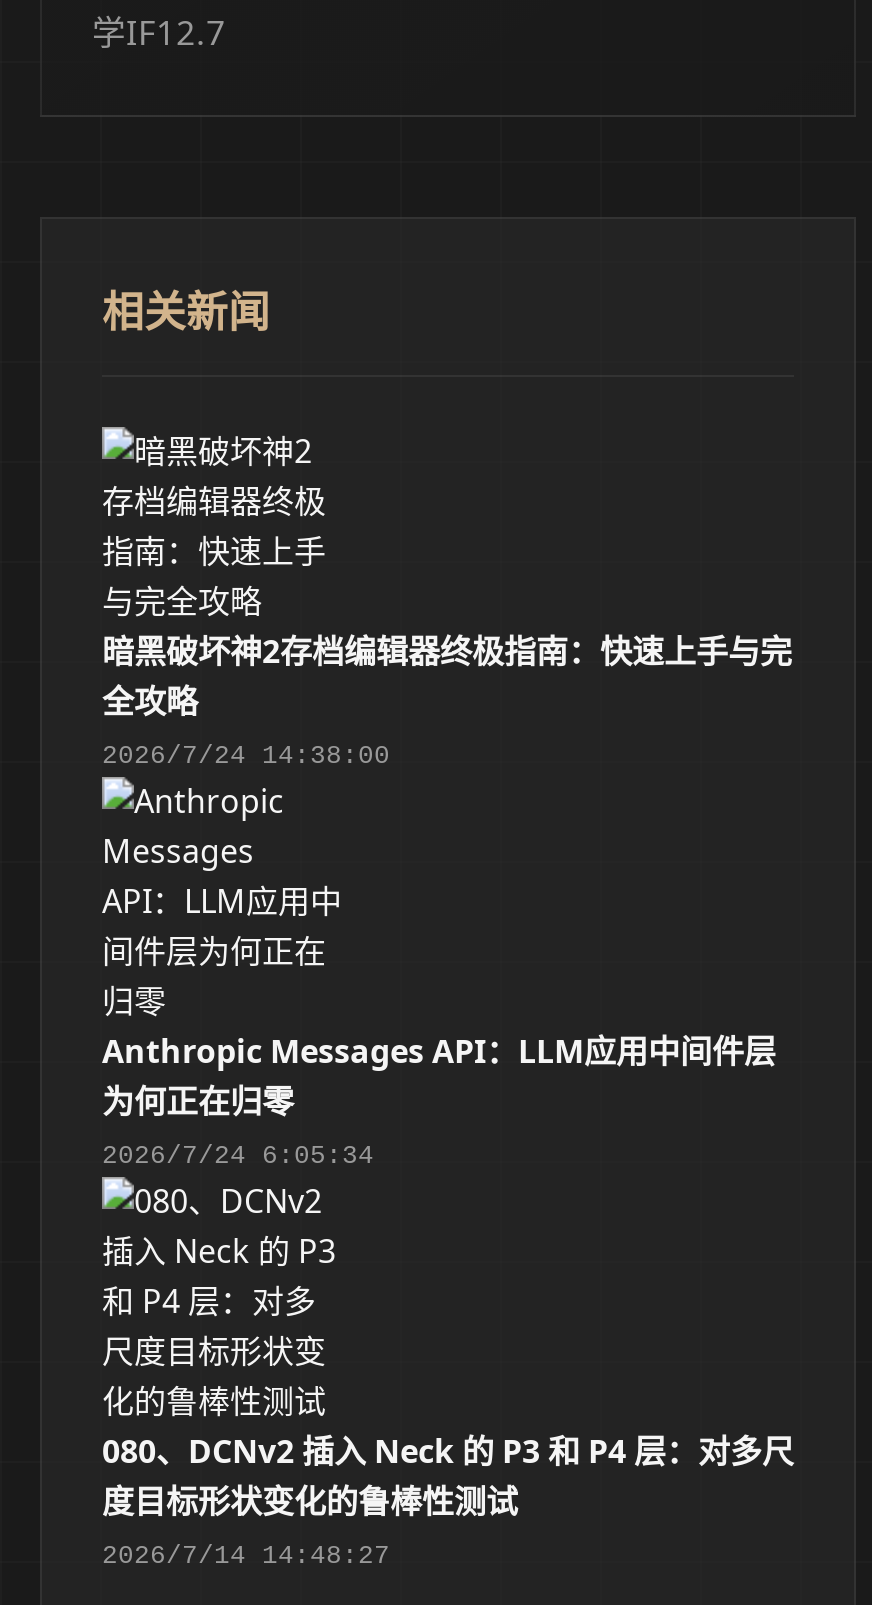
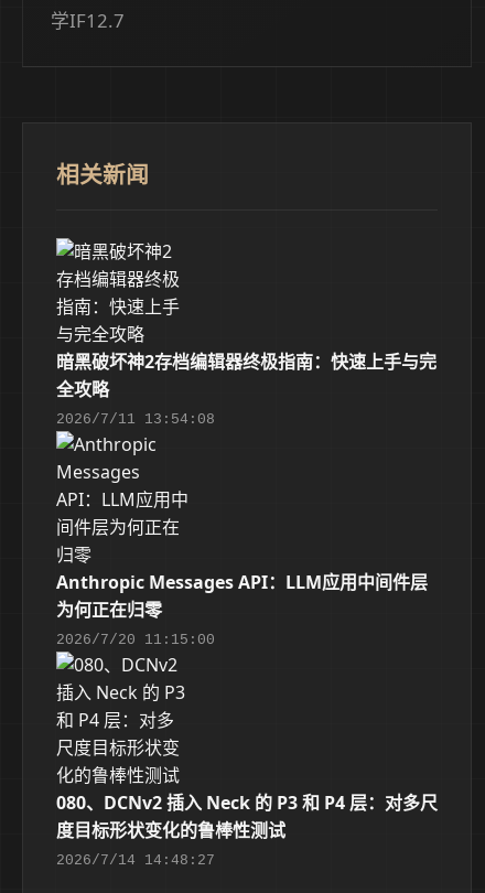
- 2026/7/24 14:38:00
+ 2026/7/11 13:54:08

- 2026/7/24 6:05:34
+ 2026/7/20 11:15:00
